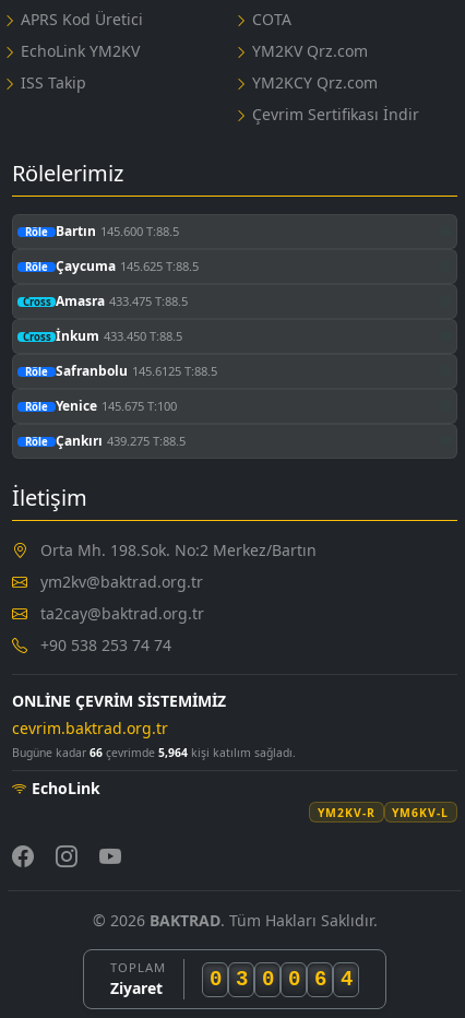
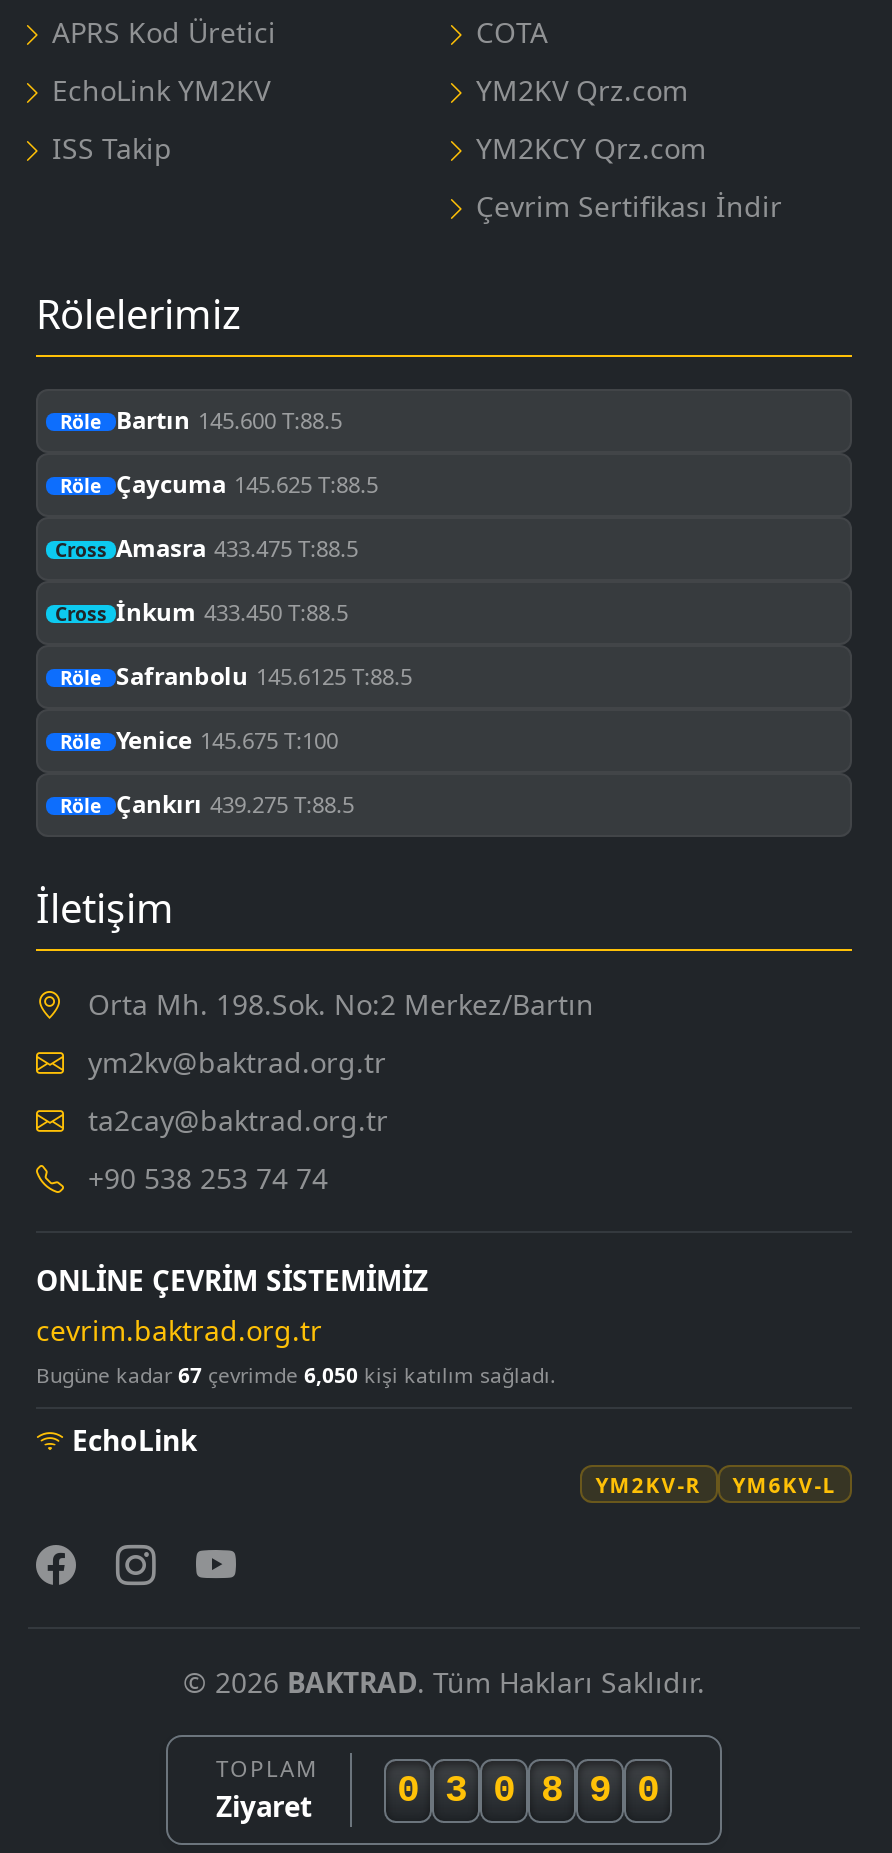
- Bugüne kadar 66 çevrimde 5,964 kişi katılım sağladı.
+ Bugüne kadar 67 çevrimde 6,050 kişi katılım sağladı.

- 0 3 0 0 6 4
+ 0 3 0 8 9 0
